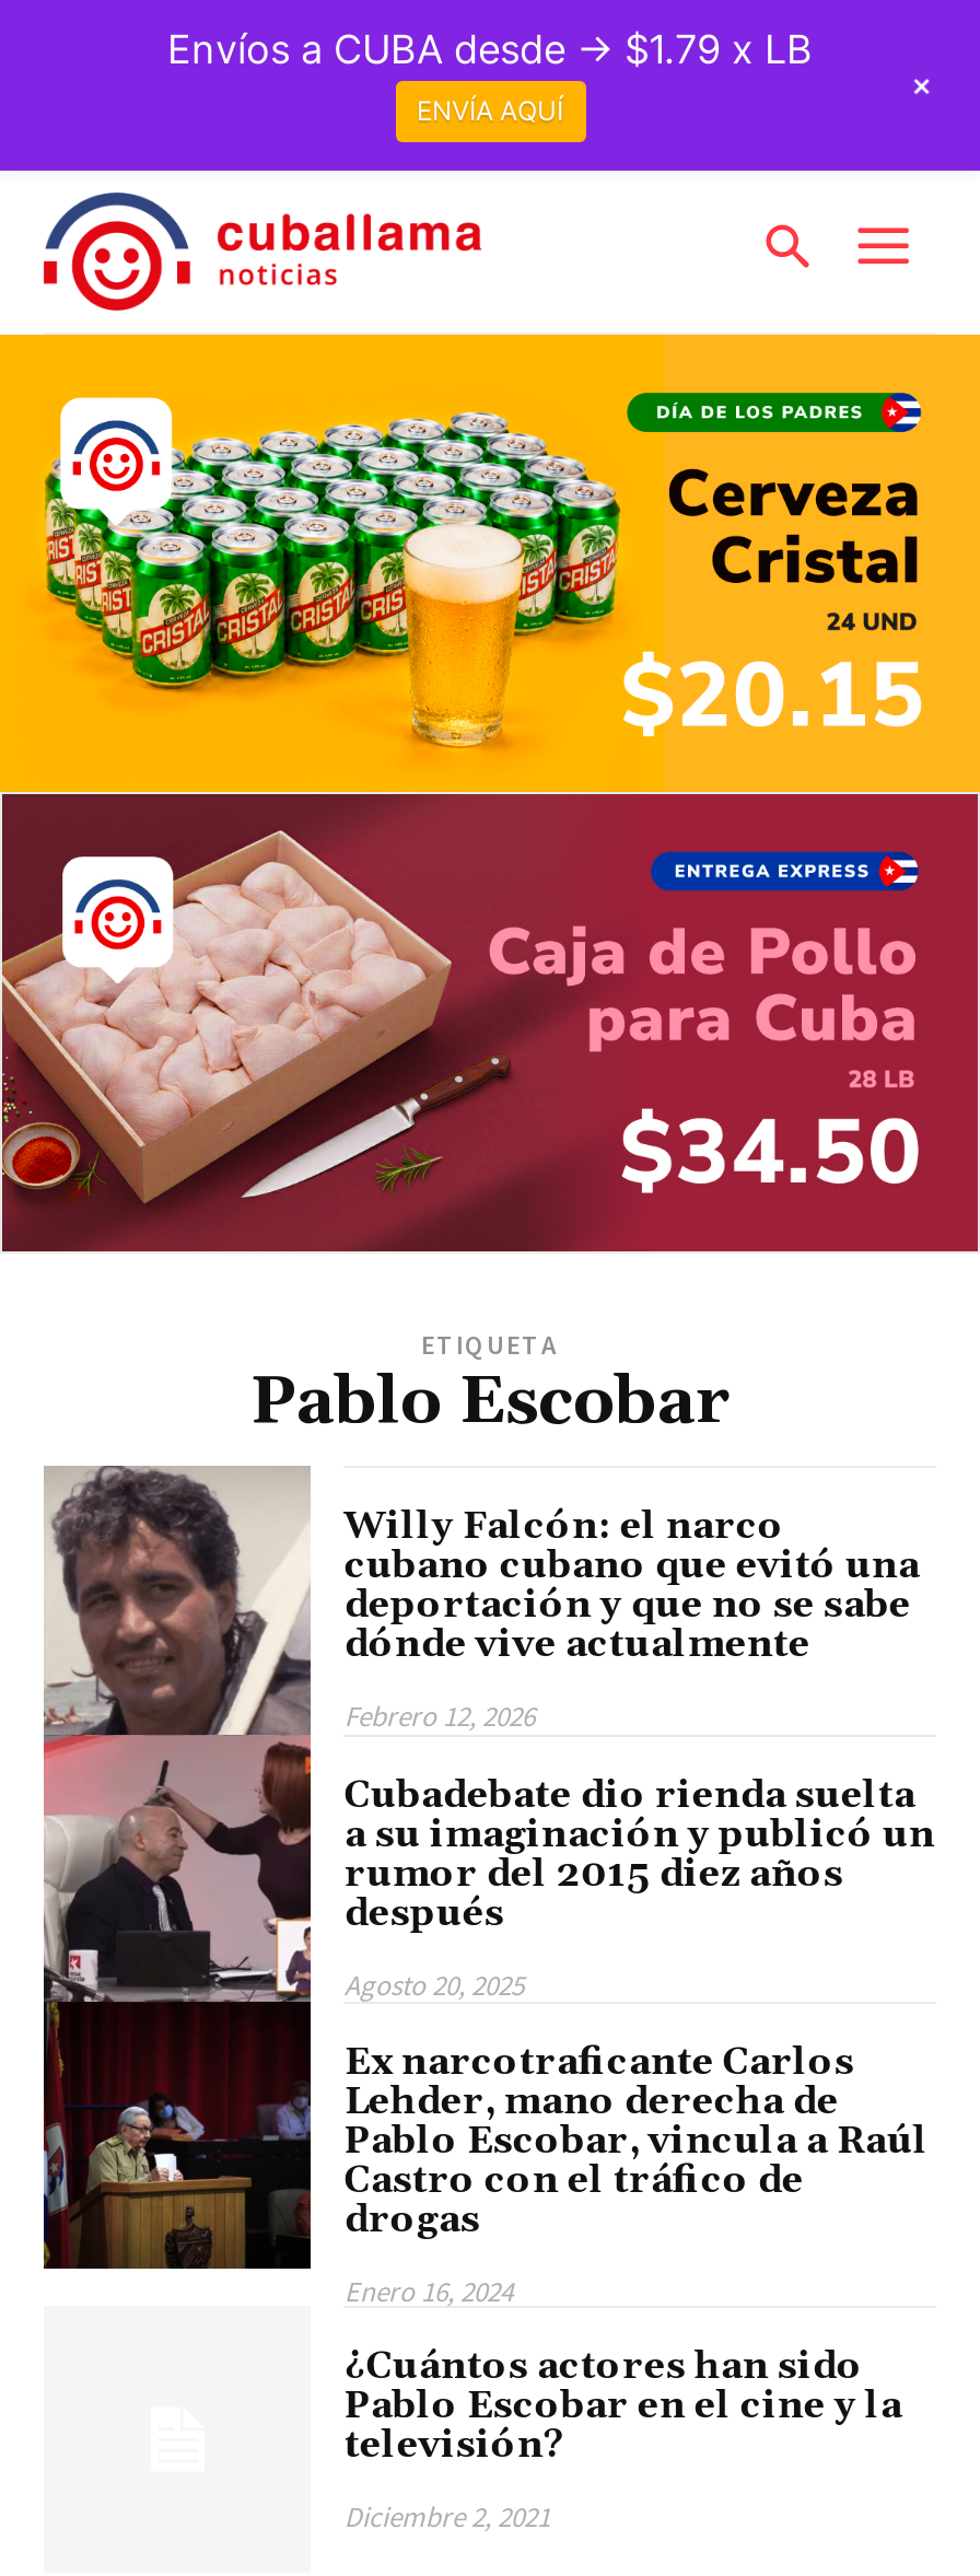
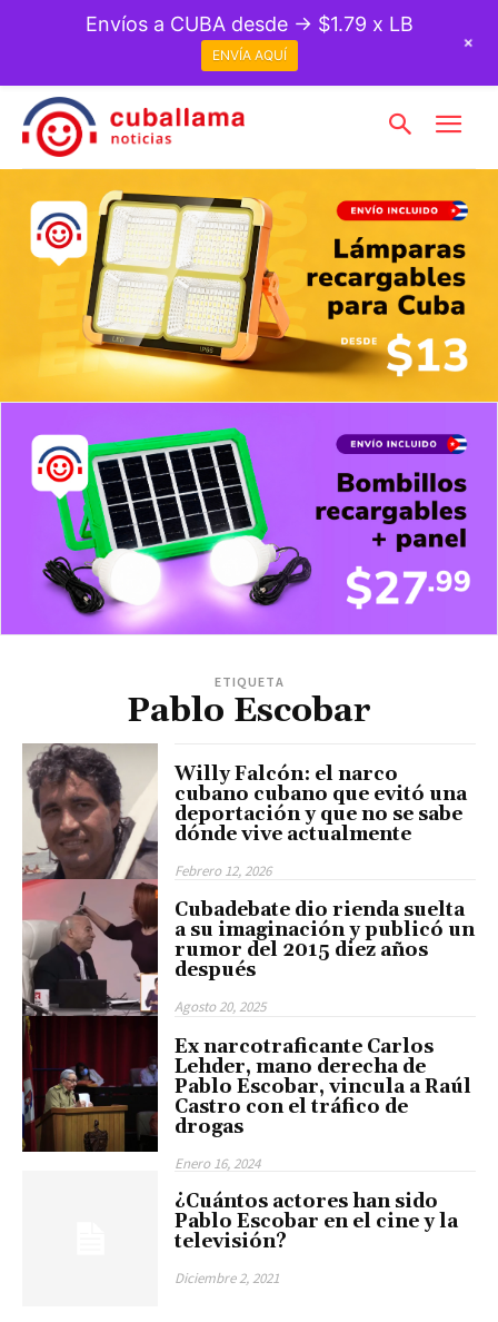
- [image]
+ [image]
